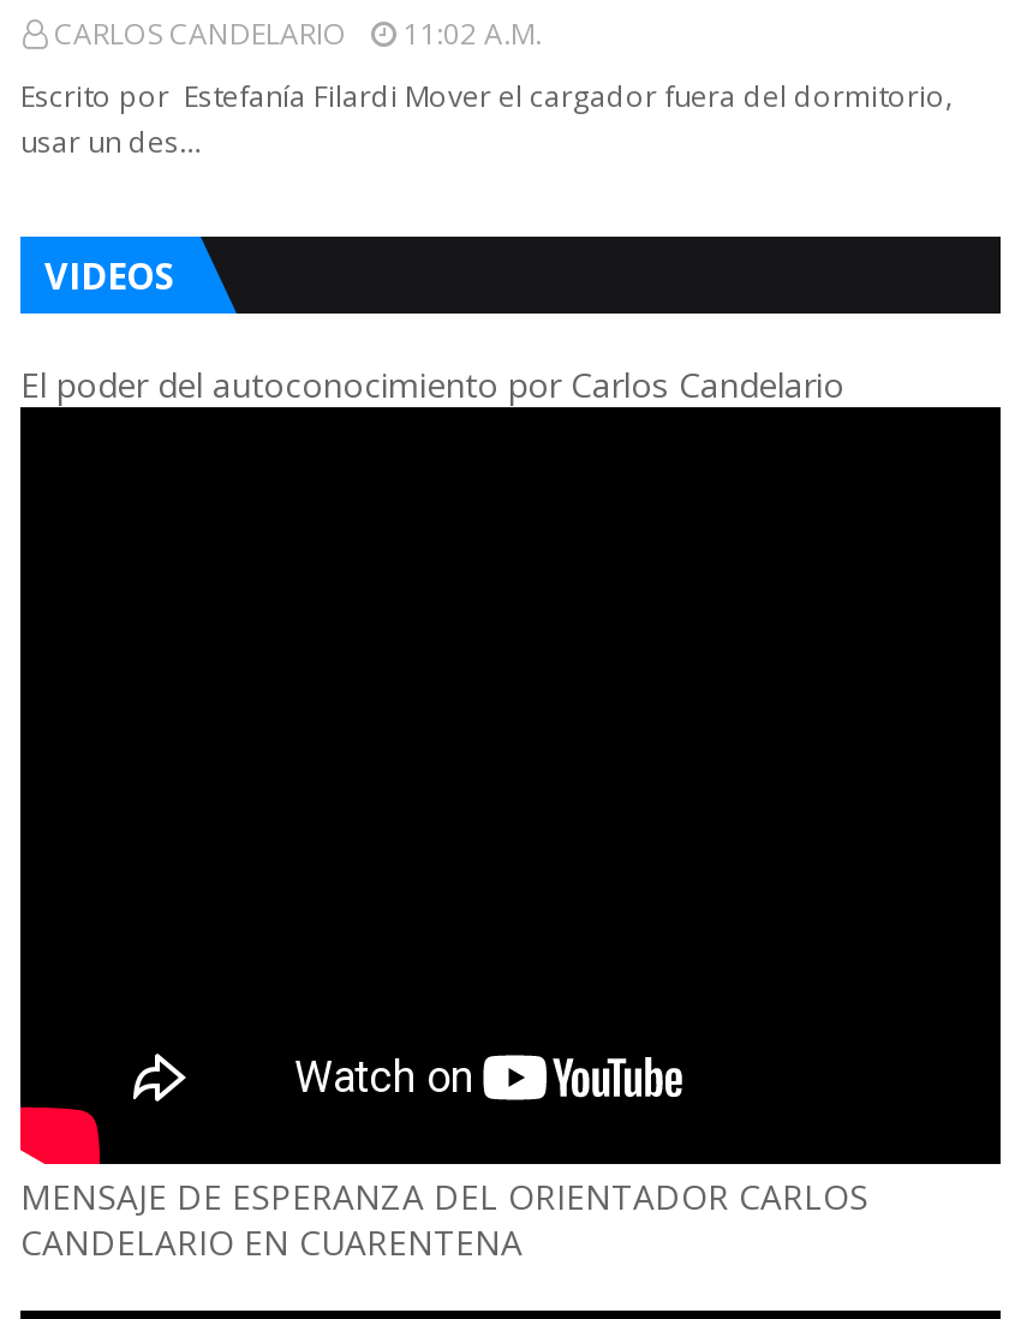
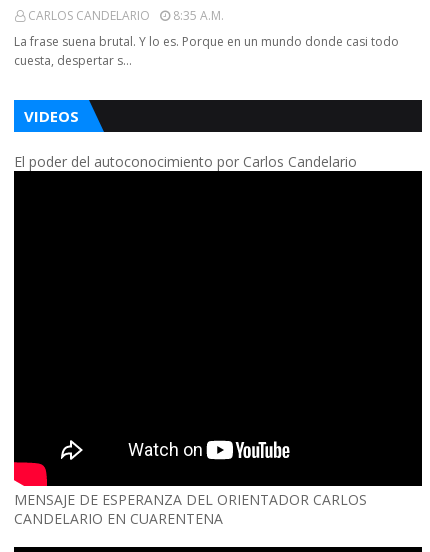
- CARLOS CANDELARIO 11:02 A.m.
+ CARLOS CANDELARIO 8:35 A.m.

- Escrito por Estefanía Filardi Mover el cargador fuera del dormitorio,
- usar un des…
+ La frase suena brutal. Y lo es. Porque en un mundo donde casi todo
+ cuesta, despertar s…
